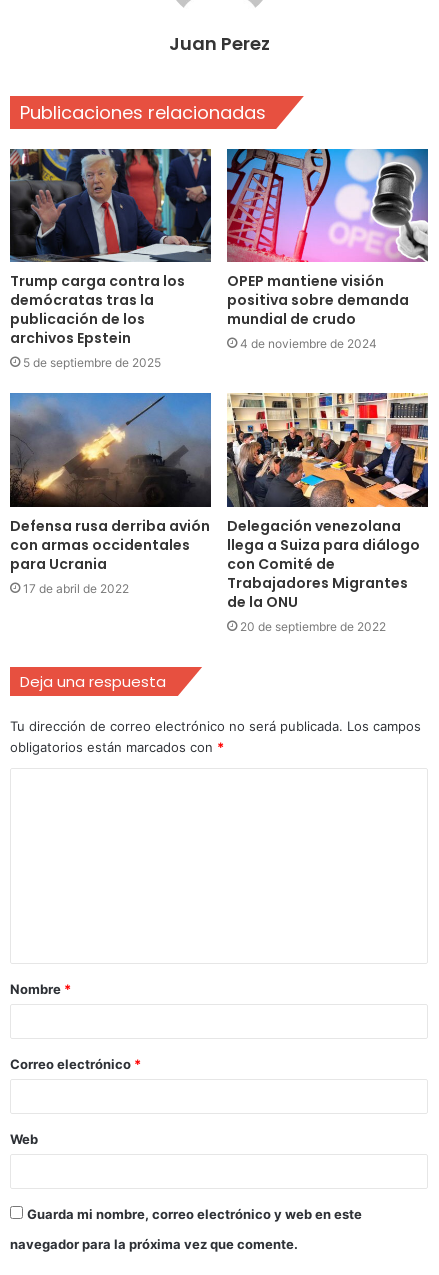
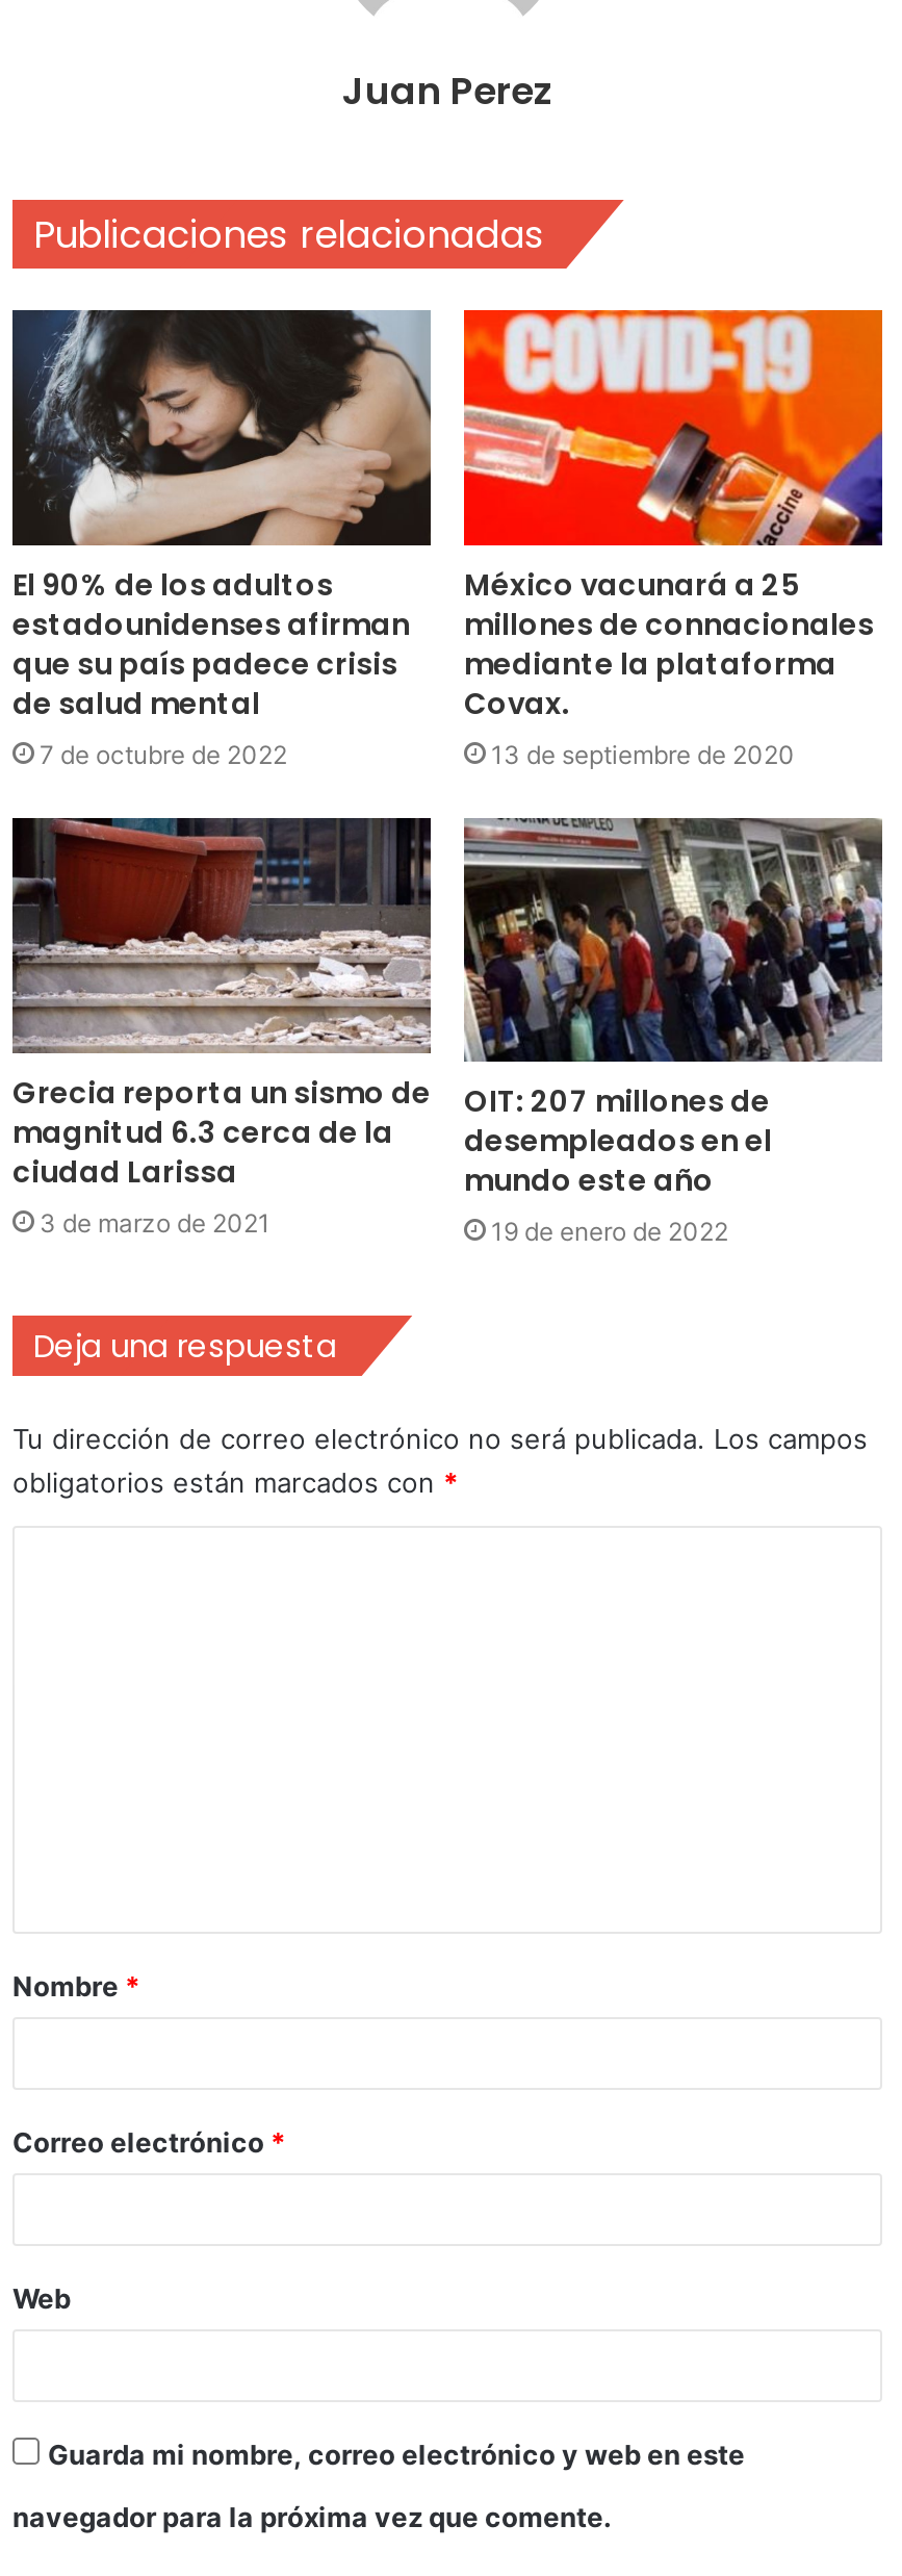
- [image]
- Trump carga contra los
- demócratas tras la
- publicación de los
- archivos Epstein
- 5 de septiembre de 2025
+ [image]
+ El 90% de los adultos
+ estadounidenses afirman
+ que su país padece crisis
+ de salud mental
+ 7 de octubre de 2022

- [image]
- OPEP mantiene visión
- positiva sobre demanda
- mundial de crudo
- 4 de noviembre de 2024
+ [image]
+ México vacunará a 25
+ millones de connacionales
+ mediante la plataforma
+ Covax.
+ 13 de septiembre de 2020

- [image]
+ [image]

- [image]
- Delegación venezolana
- llega a Suiza para diálogo
- con Comité de
- Trabajadores Migrantes
- de la ONU
- 20 de septiembre de 2022
+ [image]
+ OIT: 207 millones de
+ desempleados en el
+ mundo este año
+ 19 de enero de 2022

- Defensa rusa derriba avión
- con armas occidentales
- para Ucrania
- 17 de abril de 2022
+ Grecia reporta un sismo de
+ magnitud 6.3 cerca de la
+ ciudad Larissa
+ 3 de marzo de 2021
